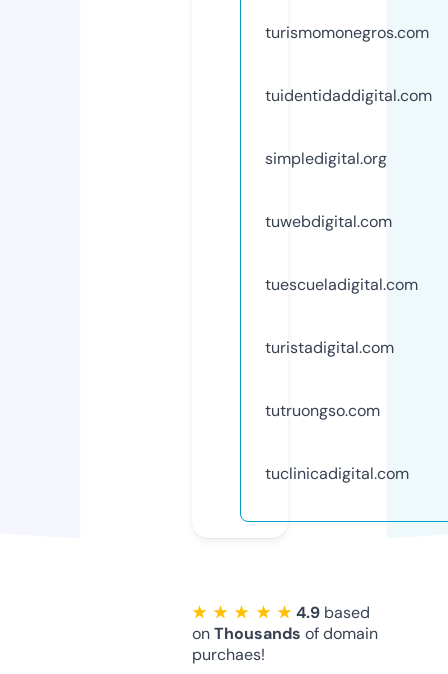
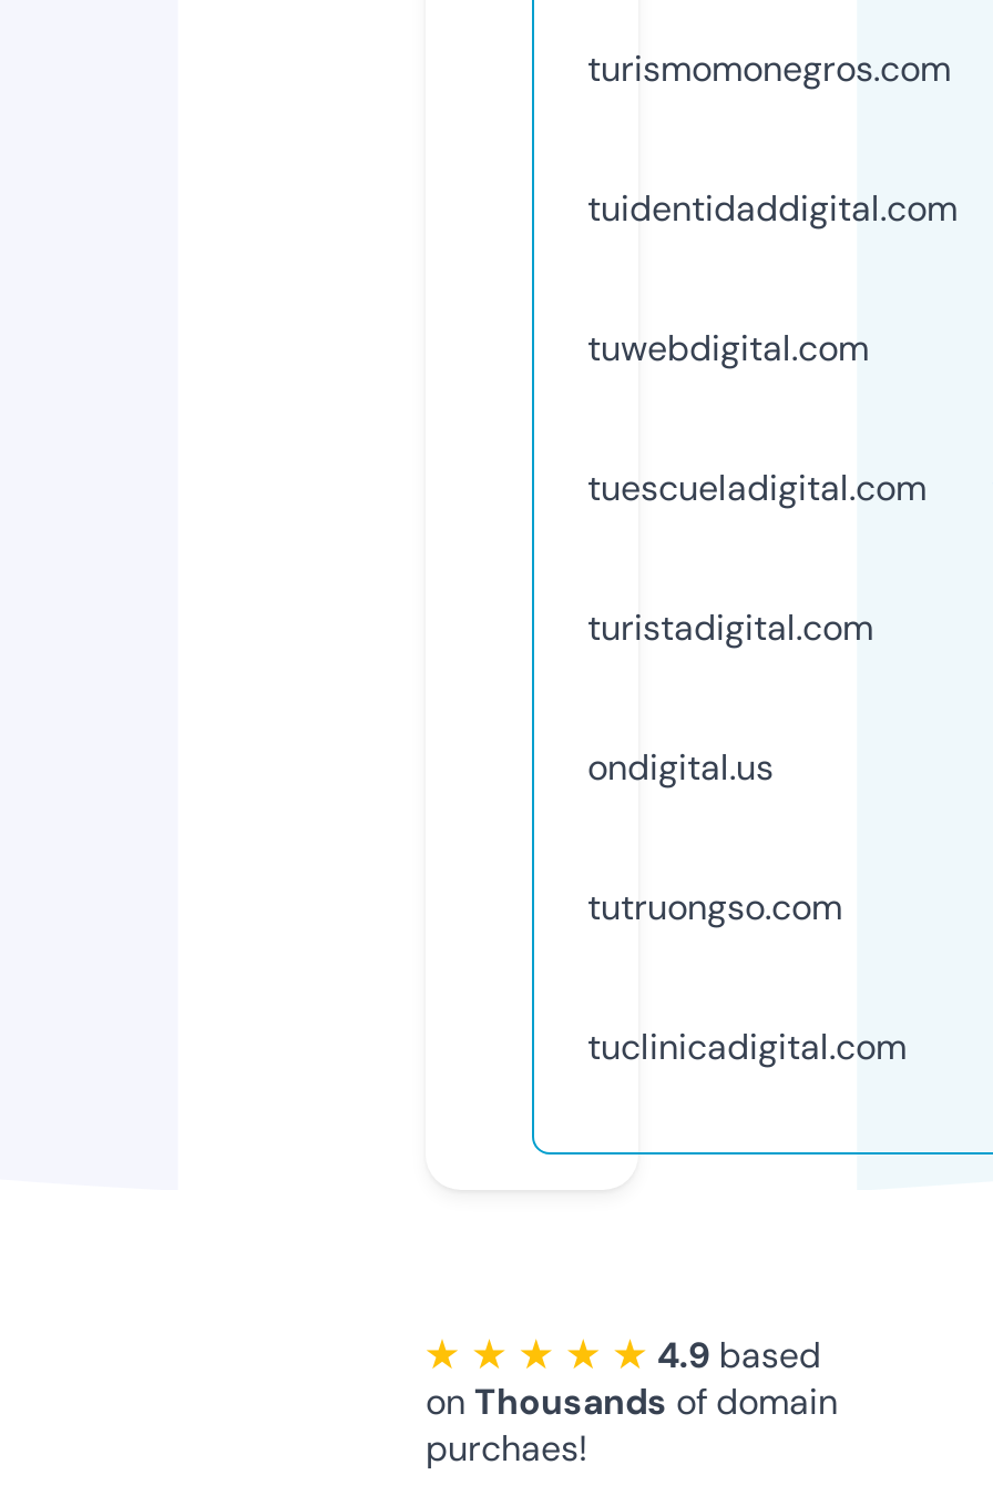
- simpledigital.org

moved up: tuwebdigital.com | tuescueladigital.com | turistadigital.com

+ ondigital.us
